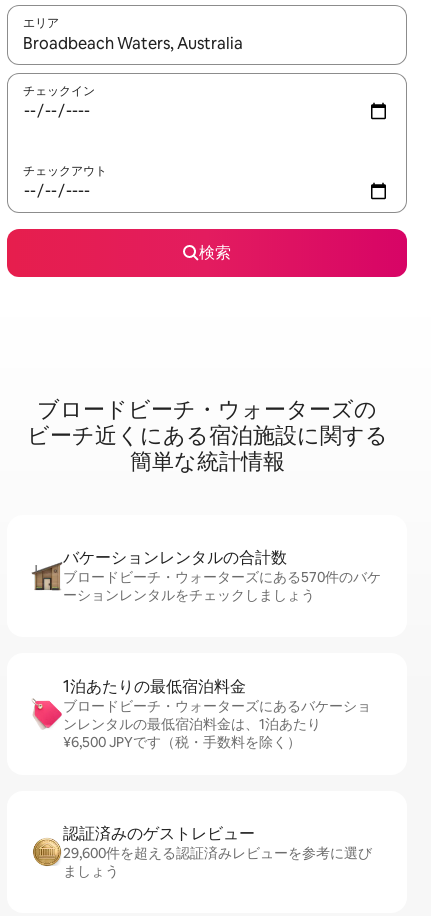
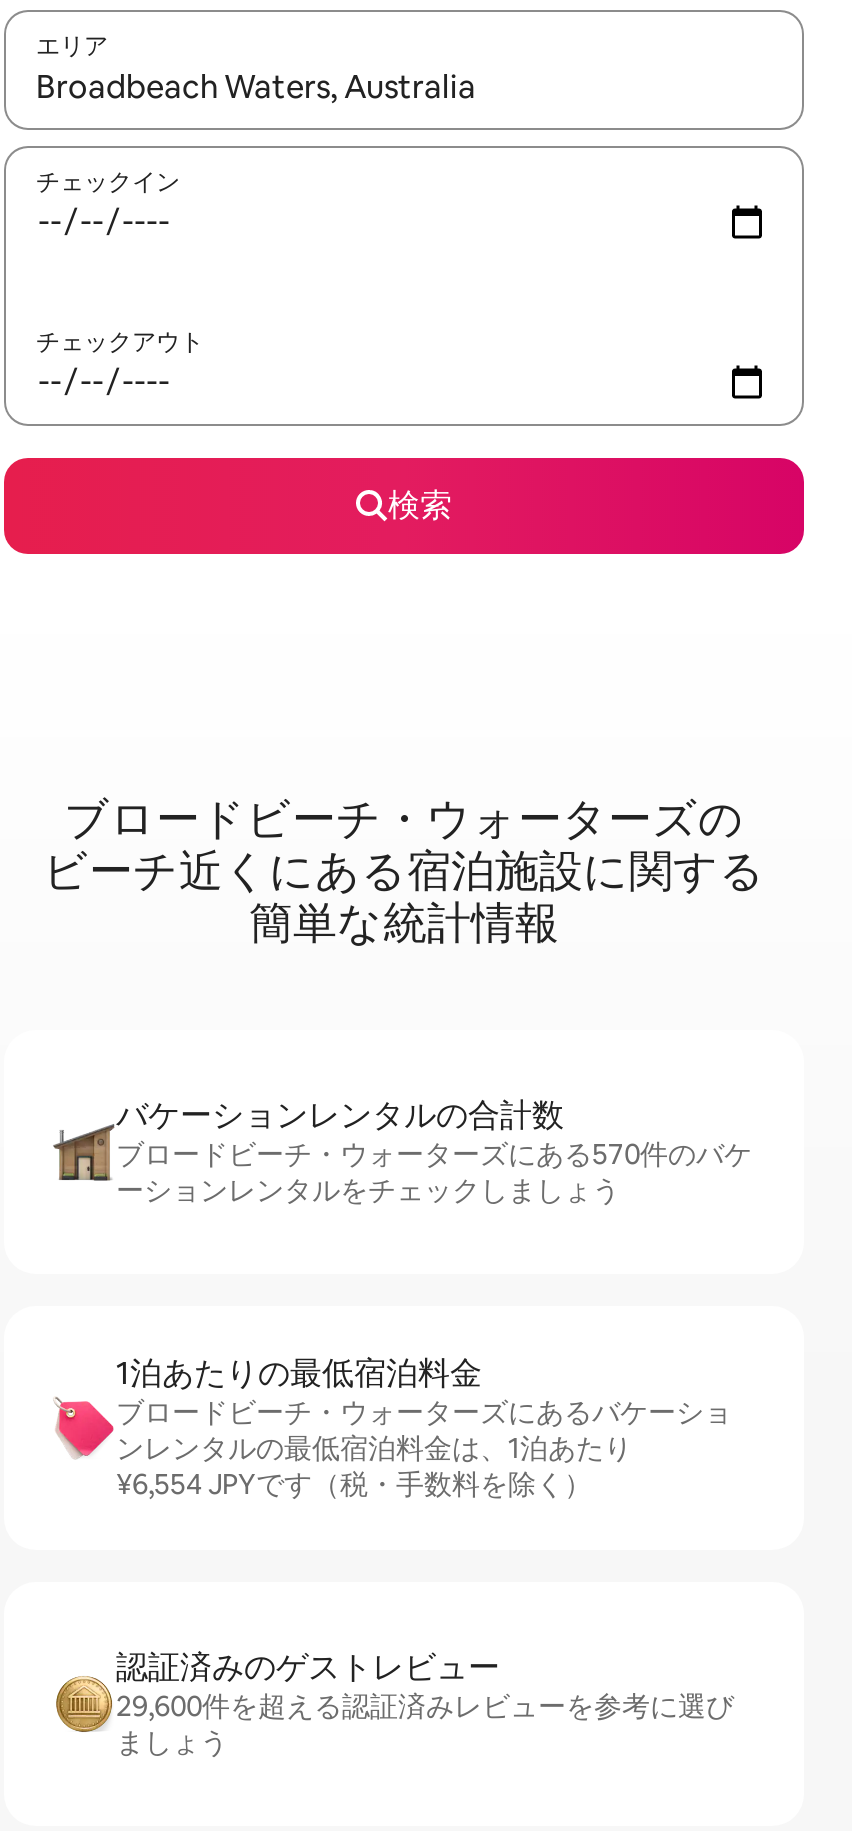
- ¥6,500 JPYです（税・手数料を除く）
+ ¥6,554 JPYです（税・手数料を除く）
